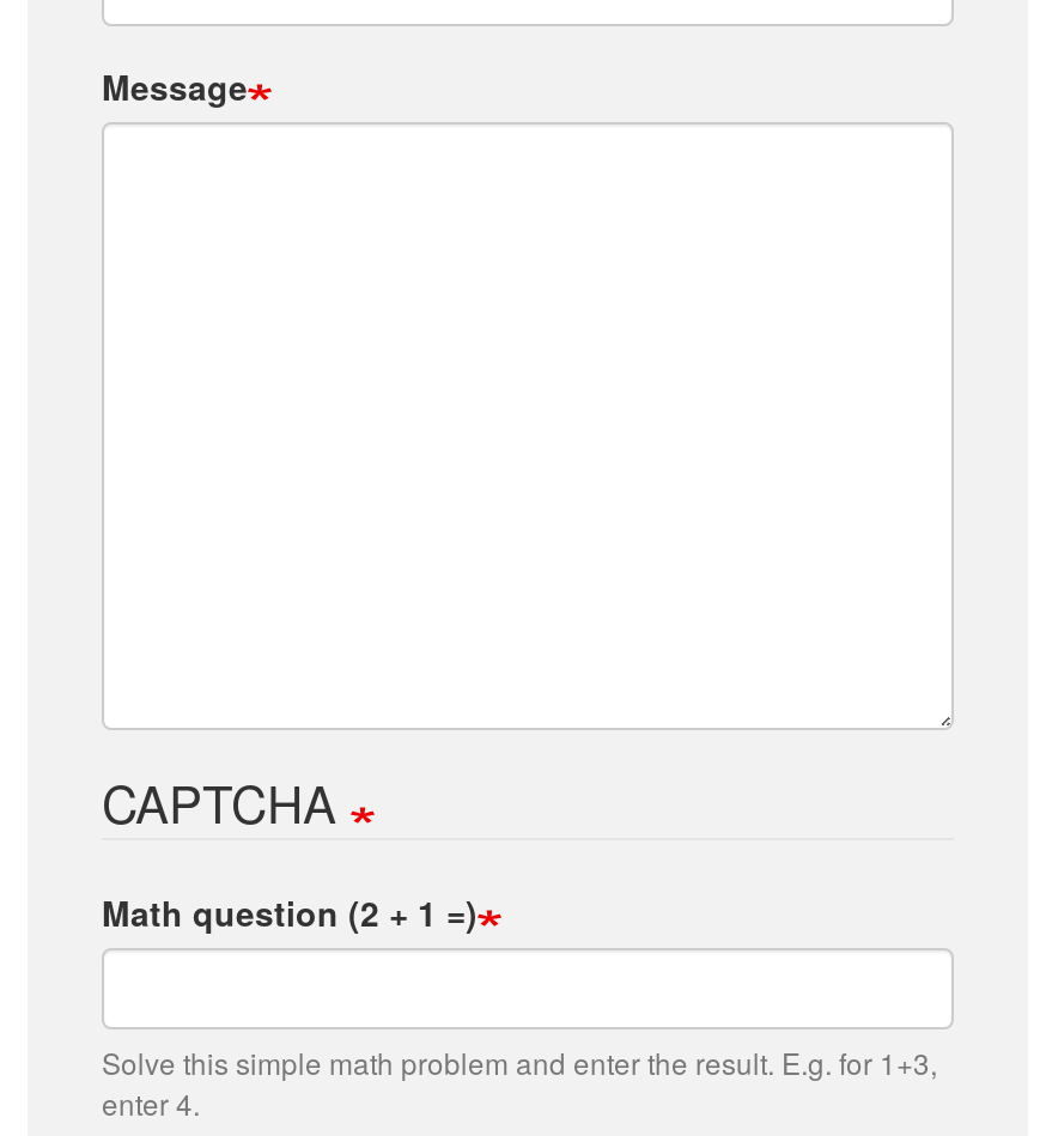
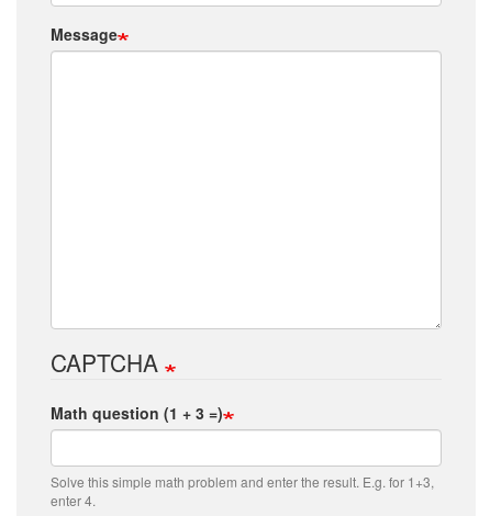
- Math question (2 + 1 =)
+ Math question (1 + 3 =)
